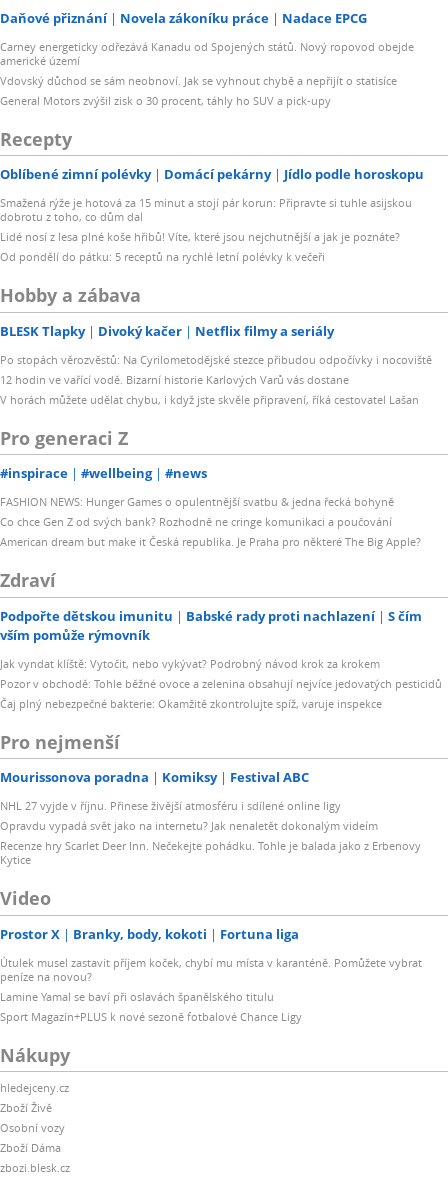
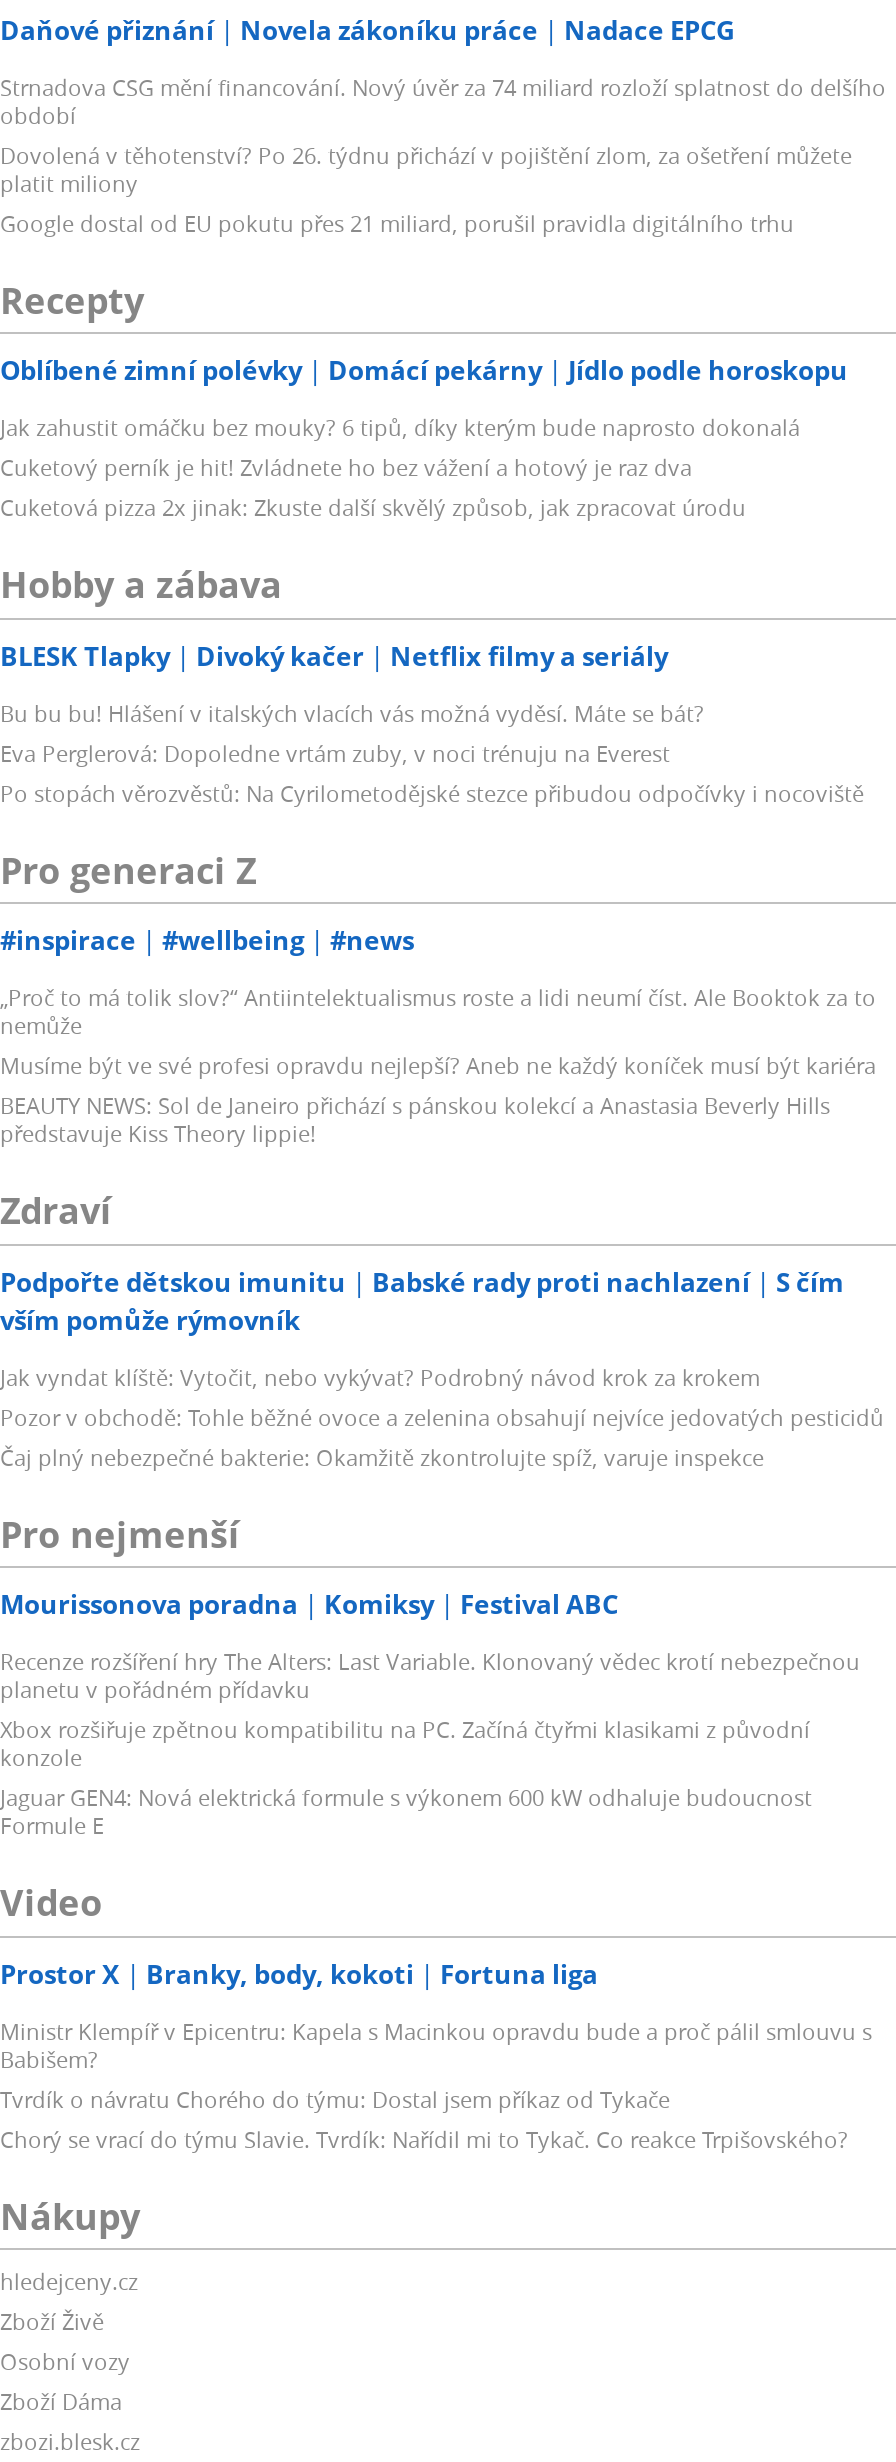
- Carney energeticky odřezává Kanadu od Spojených států. Nový ropovod obejde
- americké území
- Vdovský důchod se sám neobnoví. Jak se vyhnout chybě a nepřijít o statisíce
- General Motors zvýšil zisk o 30 procent, táhly ho SUV a pick-upy
+ Strnadova CSG mění financování. Nový úvěr za 74 miliard rozloží splatnost do delšího
+ období
+ Dovolená v těhotenství? Po 26. týdnu přichází v pojištění zlom, za ošetření můžete
+ platit miliony
+ Google dostal od EU pokutu přes 21 miliard, porušil pravidla digitálního trhu

- Smažená rýže je hotová za 15 minut a stojí pár korun: Připravte si tuhle asijskou
- dobrotu z toho, co dům dal
- Lidé nosí z lesa plné koše hřibů! Víte, které jsou nejchutnější a jak je poznáte?
- Od pondělí do pátku: 5 receptů na rychlé letní polévky k večeři
+ Jak zahustit omáčku bez mouky? 6 tipů, díky kterým bude naprosto dokonalá
+ Cuketový perník je hit! Zvládnete ho bez vážení a hotový je raz dva
+ Cuketová pizza 2x jinak: Zkuste další skvělý způsob, jak zpracovat úrodu

+ Bu bu bu! Hlášení v italských vlacích vás možná vyděsí. Máte se bát?
+ Eva Perglerová: Dopoledne vrtám zuby, v noci trénuju na Everest

- 12 hodin ve vařící vodě. Bizarní historie Karlových Varů vás dostane
- V horách můžete udělat chybu, i když jste skvěle připravení, říká cestovatel Lašan

- FASHION NEWS: Hunger Games o opulentnější svatbu & jedna řecká bohyně
- Co chce Gen Z od svých bank? Rozhodně ne cringe komunikaci a poučování
- American dream but make it Česká republika. Je Praha pro některé The Big Apple?
+ „Proč to má tolik slov?“ Antiintelektualismus roste a lidi neumí číst. Ale Booktok za to
+ nemůže
+ Musíme být ve své profesi opravdu nejlepší? Aneb ne každý koníček musí být kariéra
+ BEAUTY NEWS: Sol de Janeiro přichází s pánskou kolekcí a Anastasia Beverly Hills
+ představuje Kiss Theory lippie!

- NHL 27 vyjde v říjnu. Přinese živější atmosféru i sdílené online ligy
- Opravdu vypadá svět jako na internetu? Jak nenaletět dokonalým videím
- Recenze hry Scarlet Deer Inn. Nečekejte pohádku. Tohle je balada jako z Erbenovy
- Kytice
+ Recenze rozšíření hry The Alters: Last Variable. Klonovaný vědec krotí nebezpečnou
+ planetu v pořádném přídavku
+ Xbox rozšiřuje zpětnou kompatibilitu na PC. Začíná čtyřmi klasikami z původní
+ konzole
+ Jaguar GEN4: Nová elektrická formule s výkonem 600 kW odhaluje budoucnost
+ Formule E

- Útulek musel zastavit příjem koček, chybí mu místa v karanténě. Pomůžete vybrat
- peníze na novou?
- Lamine Yamal se baví při oslavách španělského titulu
- Sport Magazín+PLUS k nové sezoně fotbalové Chance Ligy
+ Ministr Klempíř v Epicentru: Kapela s Macinkou opravdu bude a proč pálil smlouvu s
+ Babišem?
+ Tvrdík o návratu Chorého do týmu: Dostal jsem příkaz od Tykače
+ Chorý se vrací do týmu Slavie. Tvrdík: Nařídil mi to Tykač. Co reakce Trpišovského?
